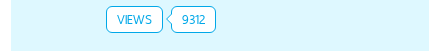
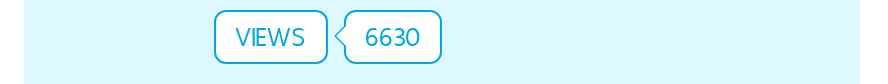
- VIEWS 9312
+ VIEWS 6630
